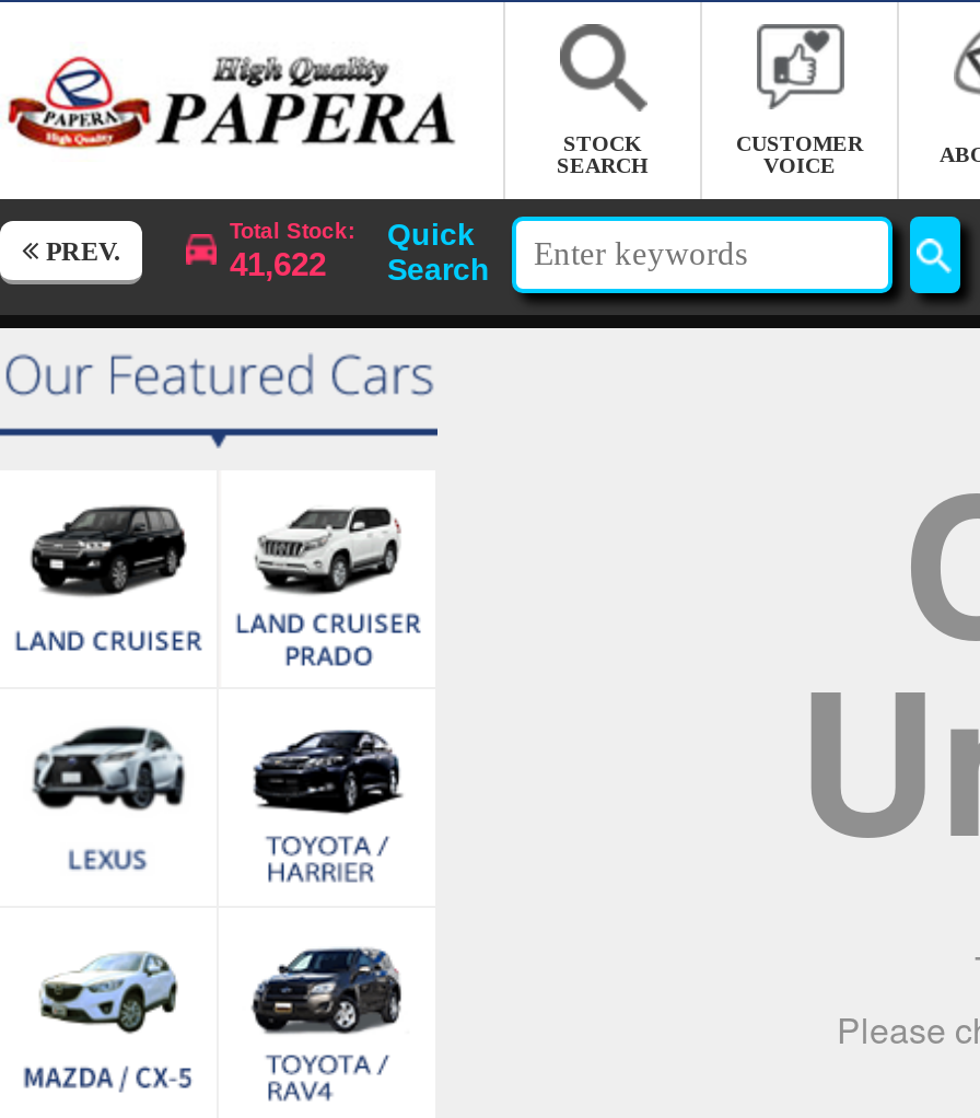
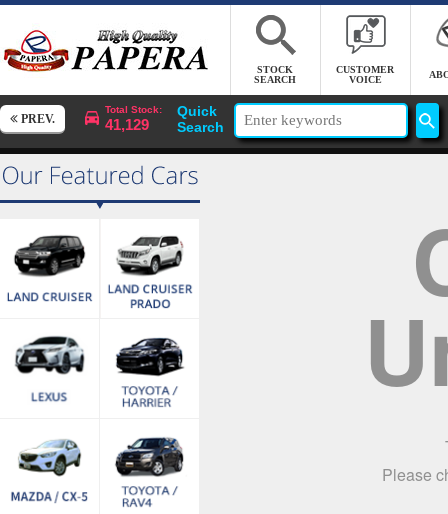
- 41,622 Search
+ 41,129 Search
